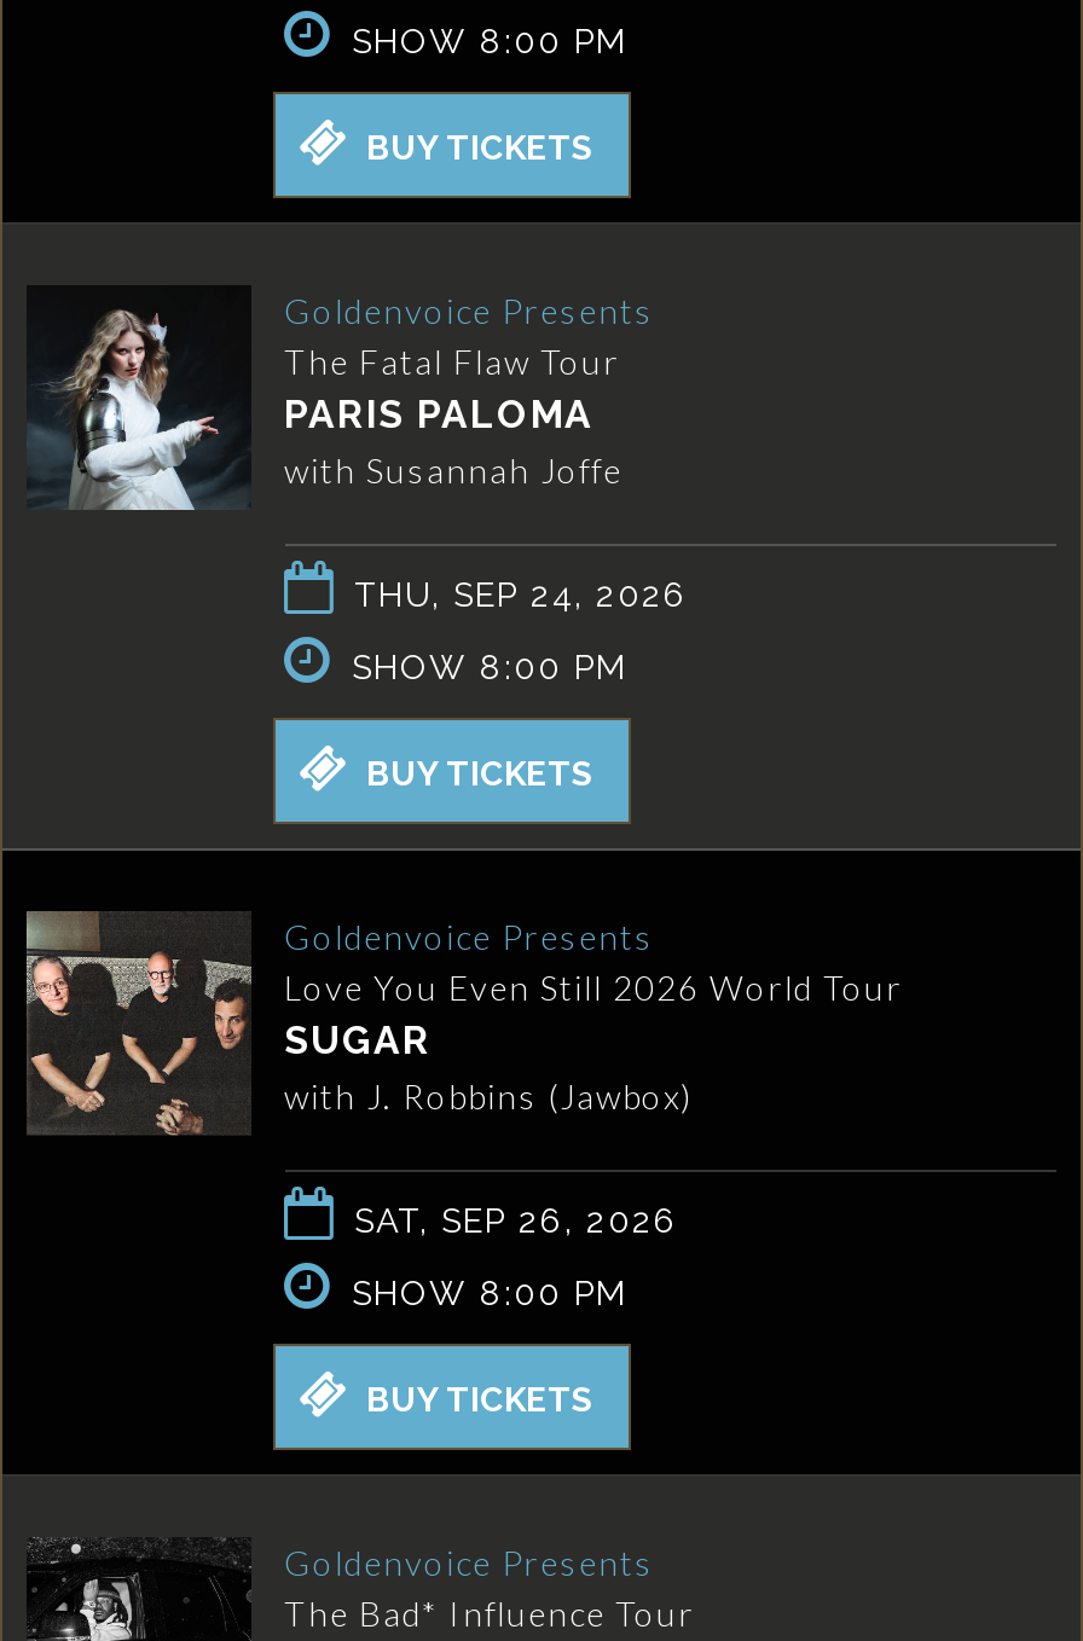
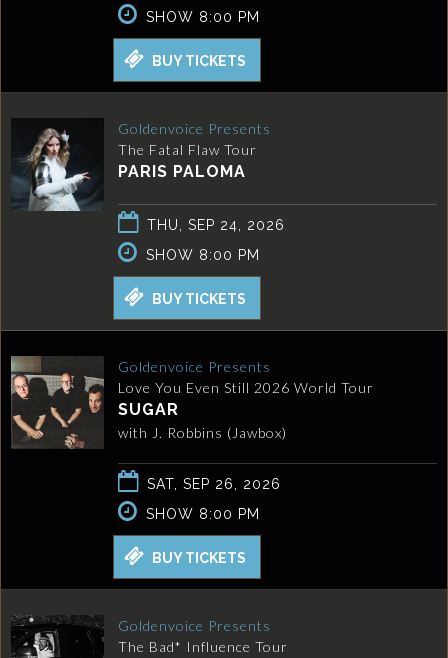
- with Susannah Joffe
